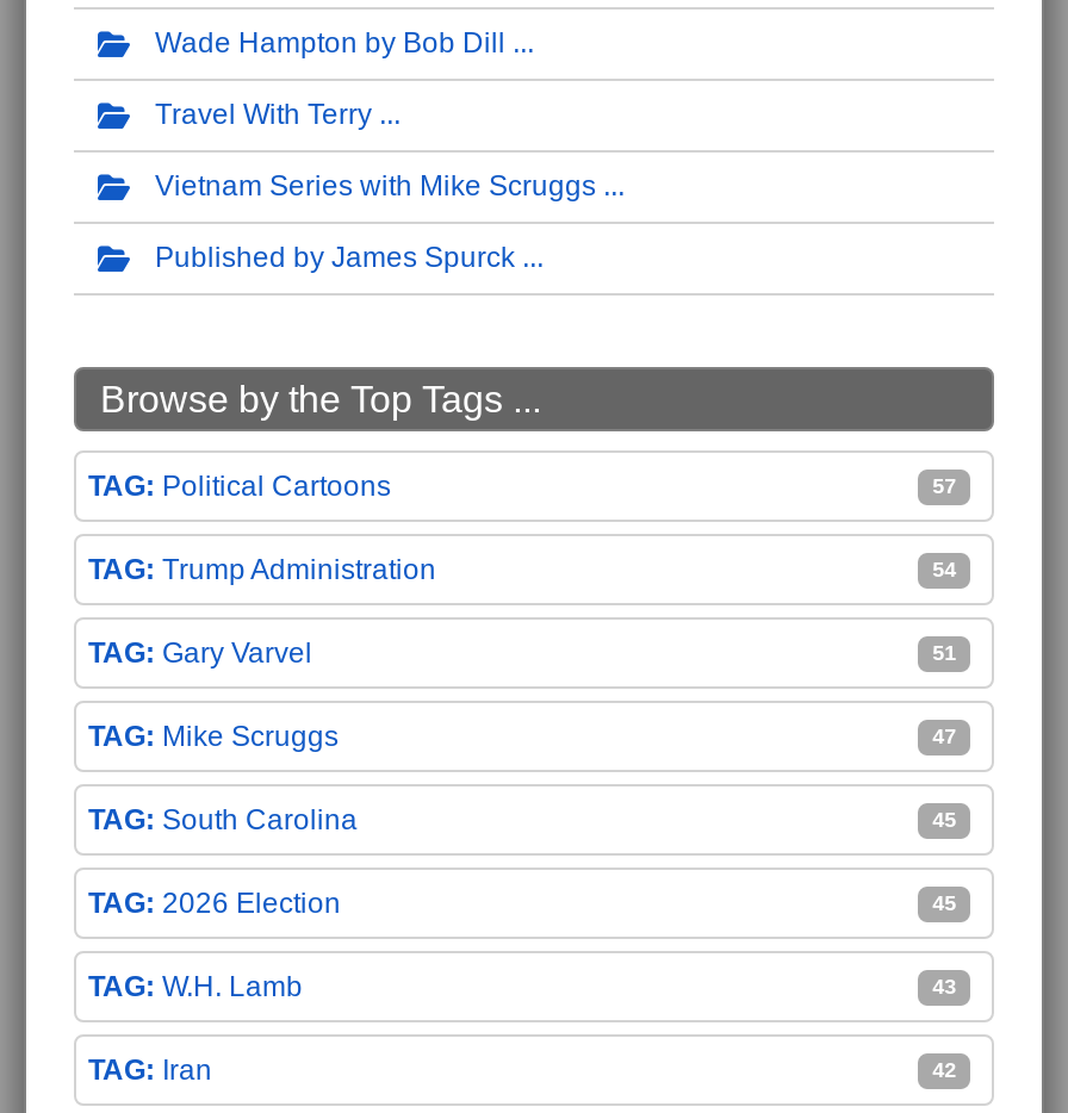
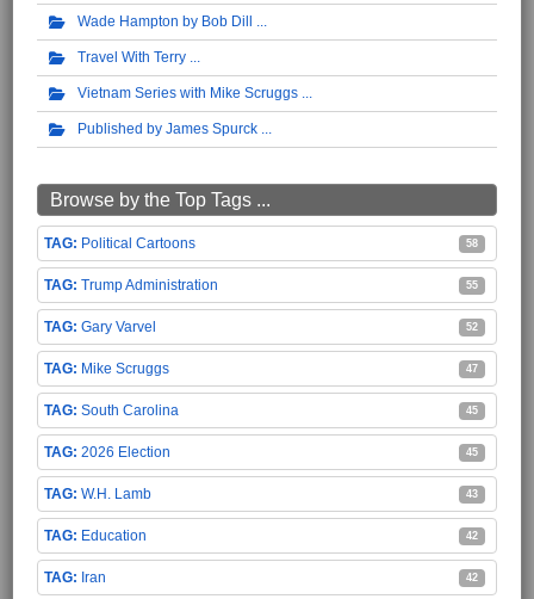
- 57
+ 58

- 54
+ 55

- 51
+ 52

+ Education
+ 42
